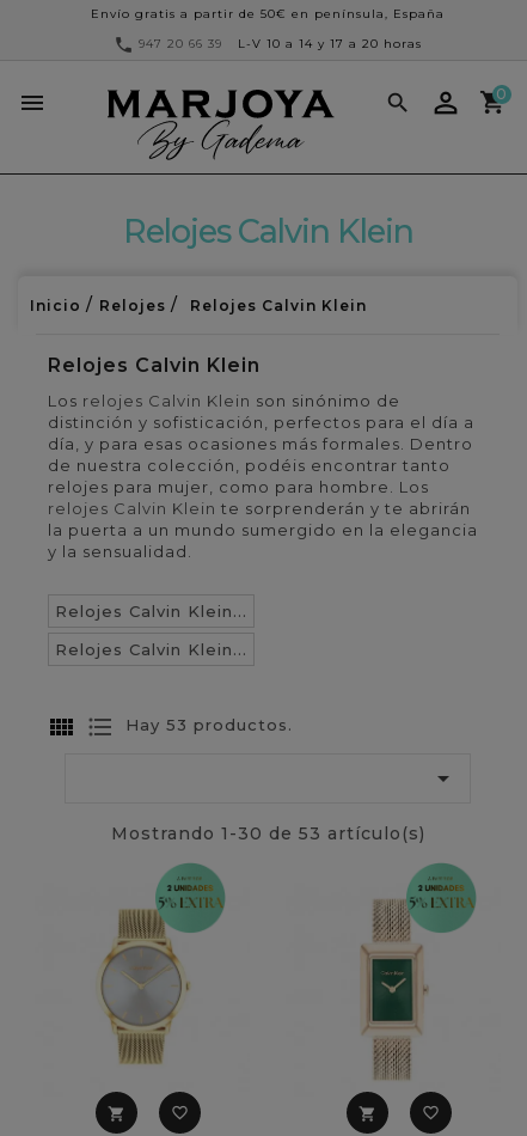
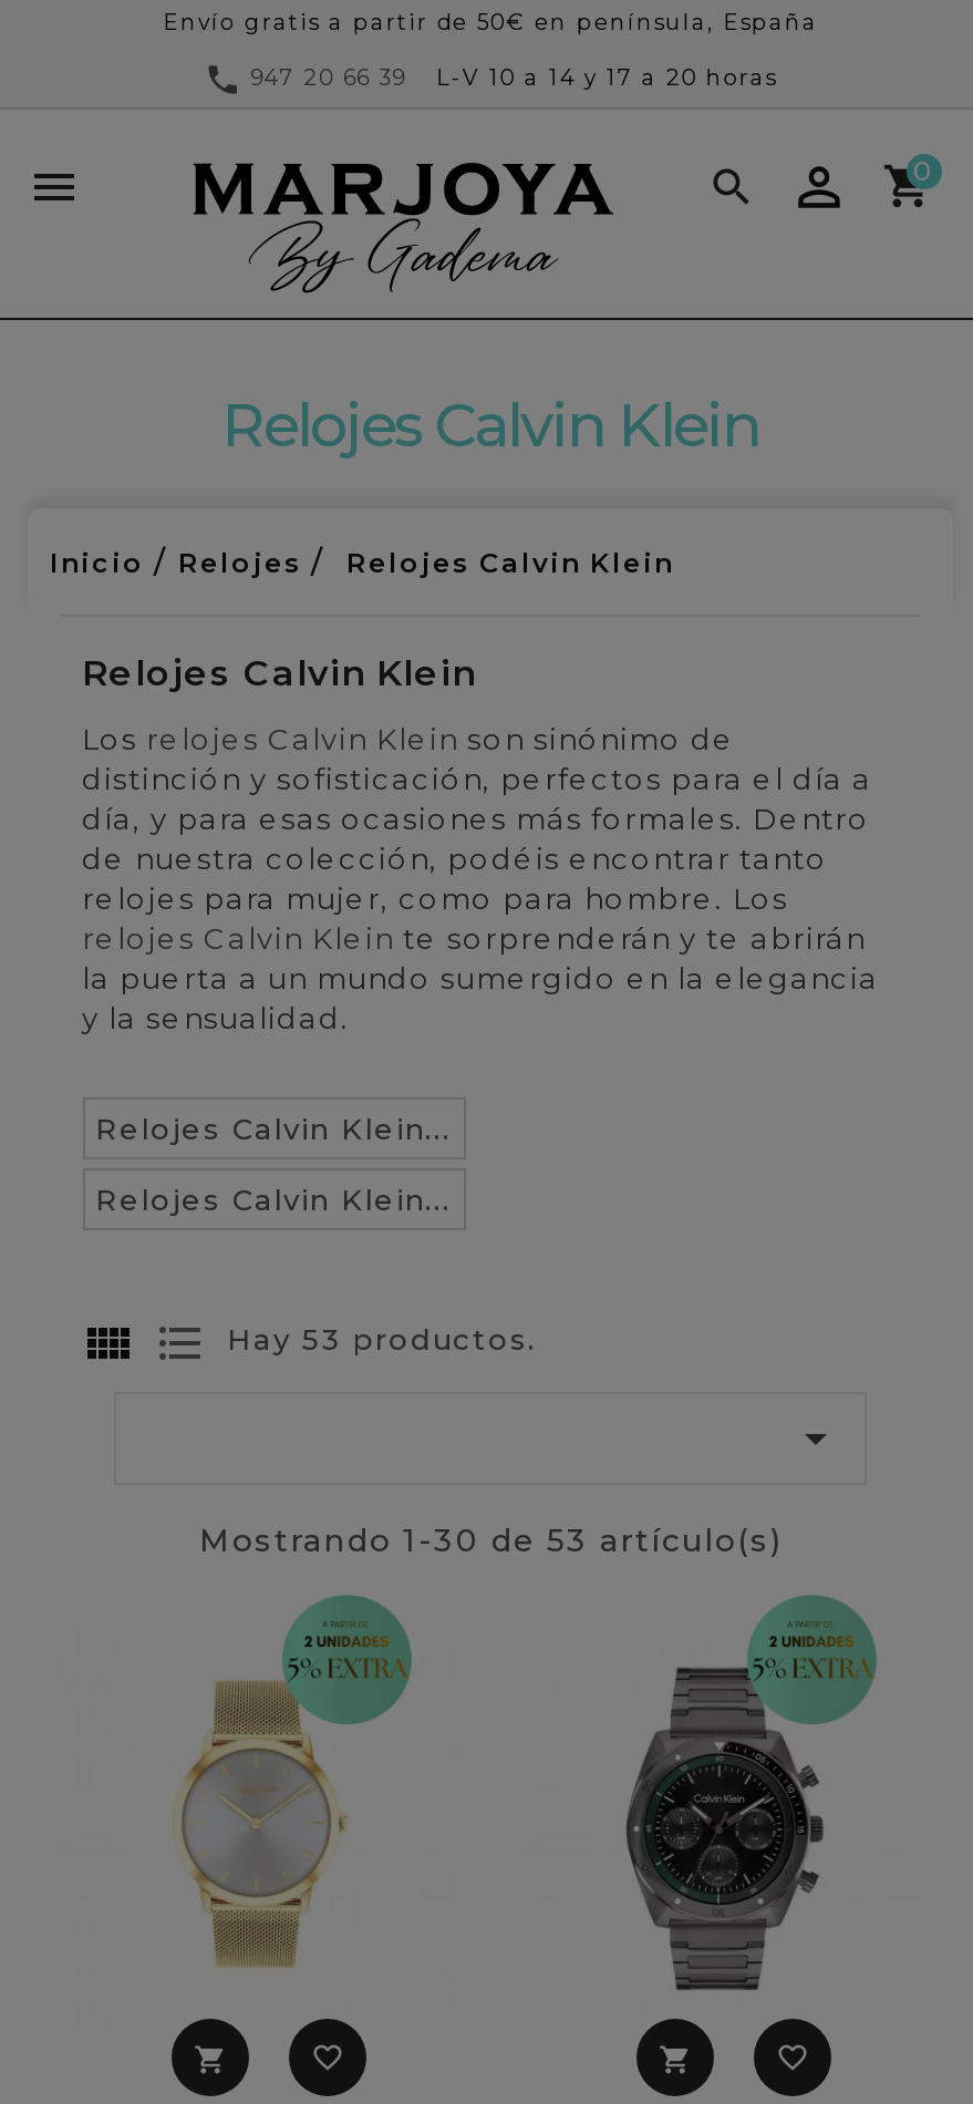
- [image]
+ [image]
